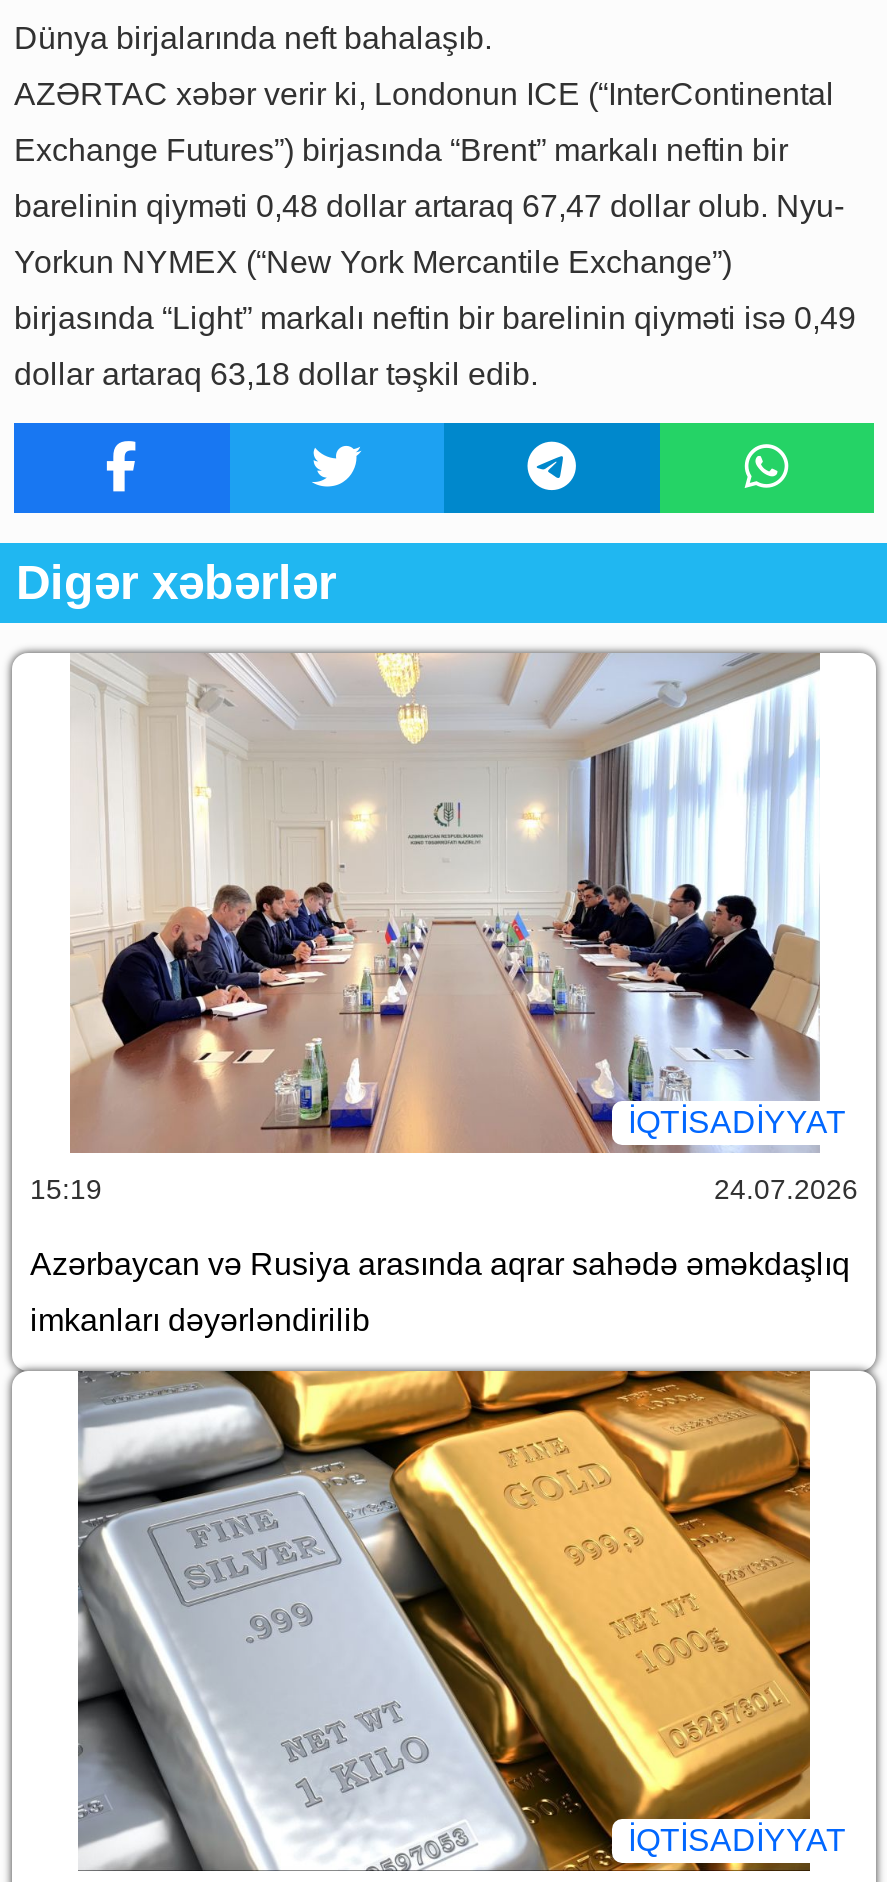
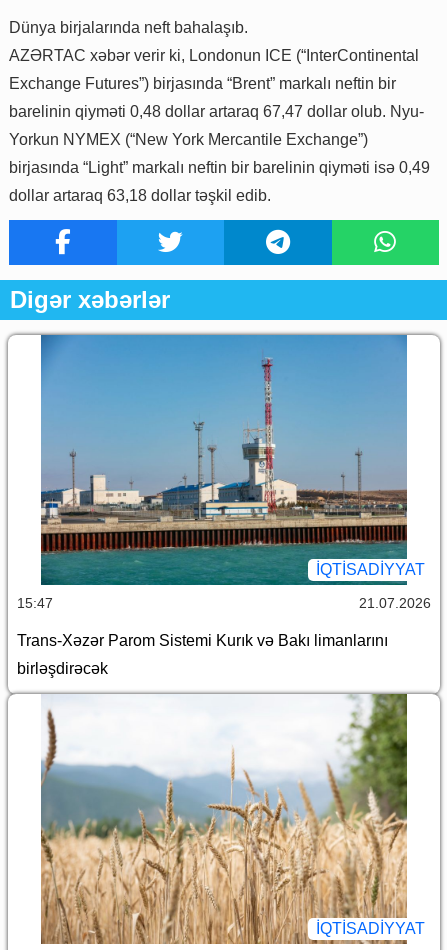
- [image]
- 15:19
- 24.07.2026
+ [image]
+ 15:47
+ 21.07.2026

- Azərbaycan və Rusiya arasında aqrar sahədə əməkdaşlıq
+ Trans-Xəzər Parom Sistemi Kurık və Bakı limanlarını

- imkanları dəyərləndirilib
+ birləşdirəcək

- [image]
+ [image]
